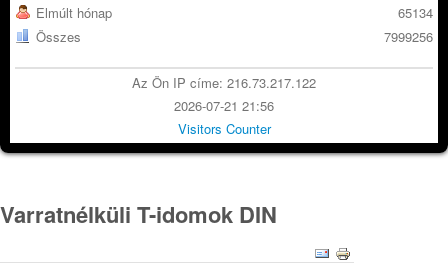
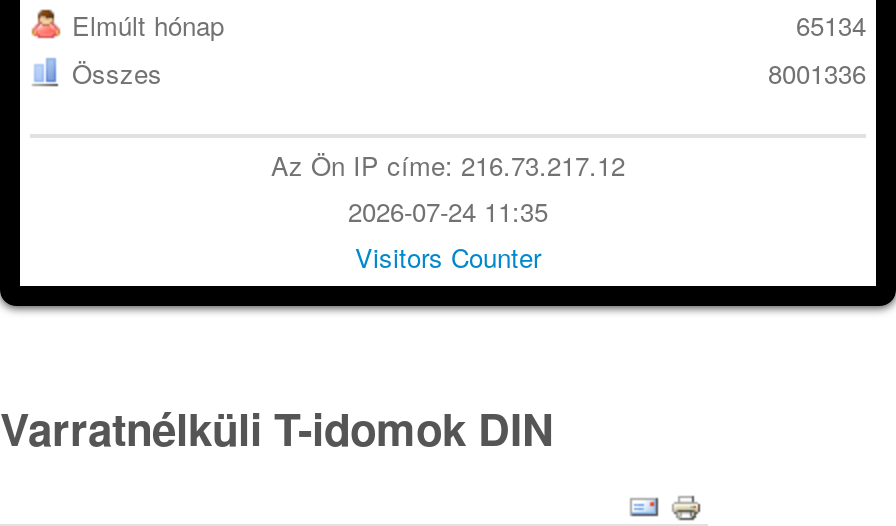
- 7999256
+ 8001336

- Az Ön IP címe: 216.73.217.122
+ Az Ön IP címe: 216.73.217.12

- 2026-07-21 21:56
+ 2026-07-24 11:35
